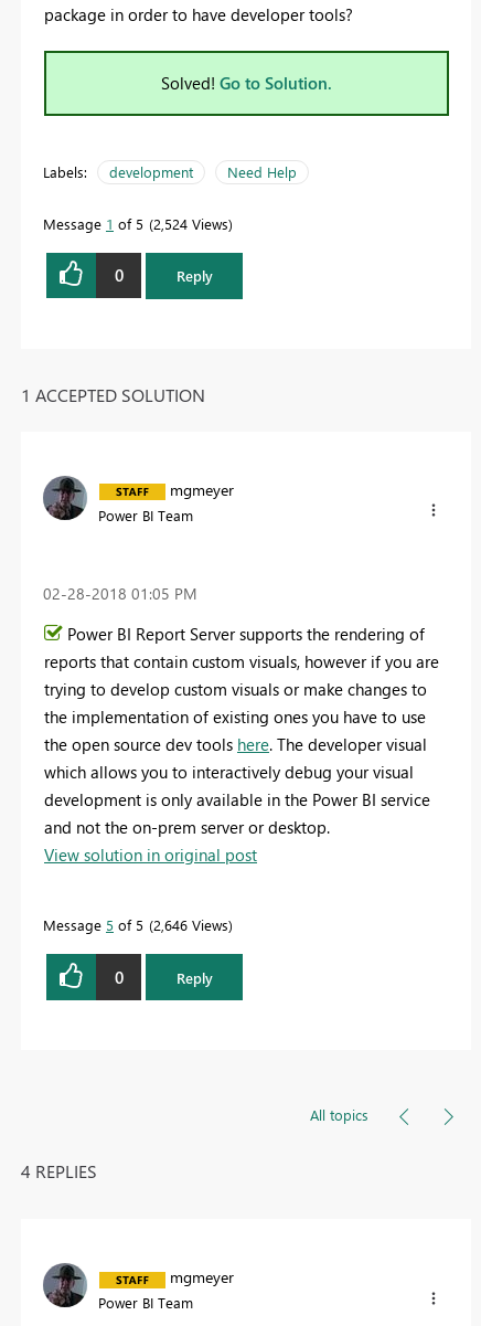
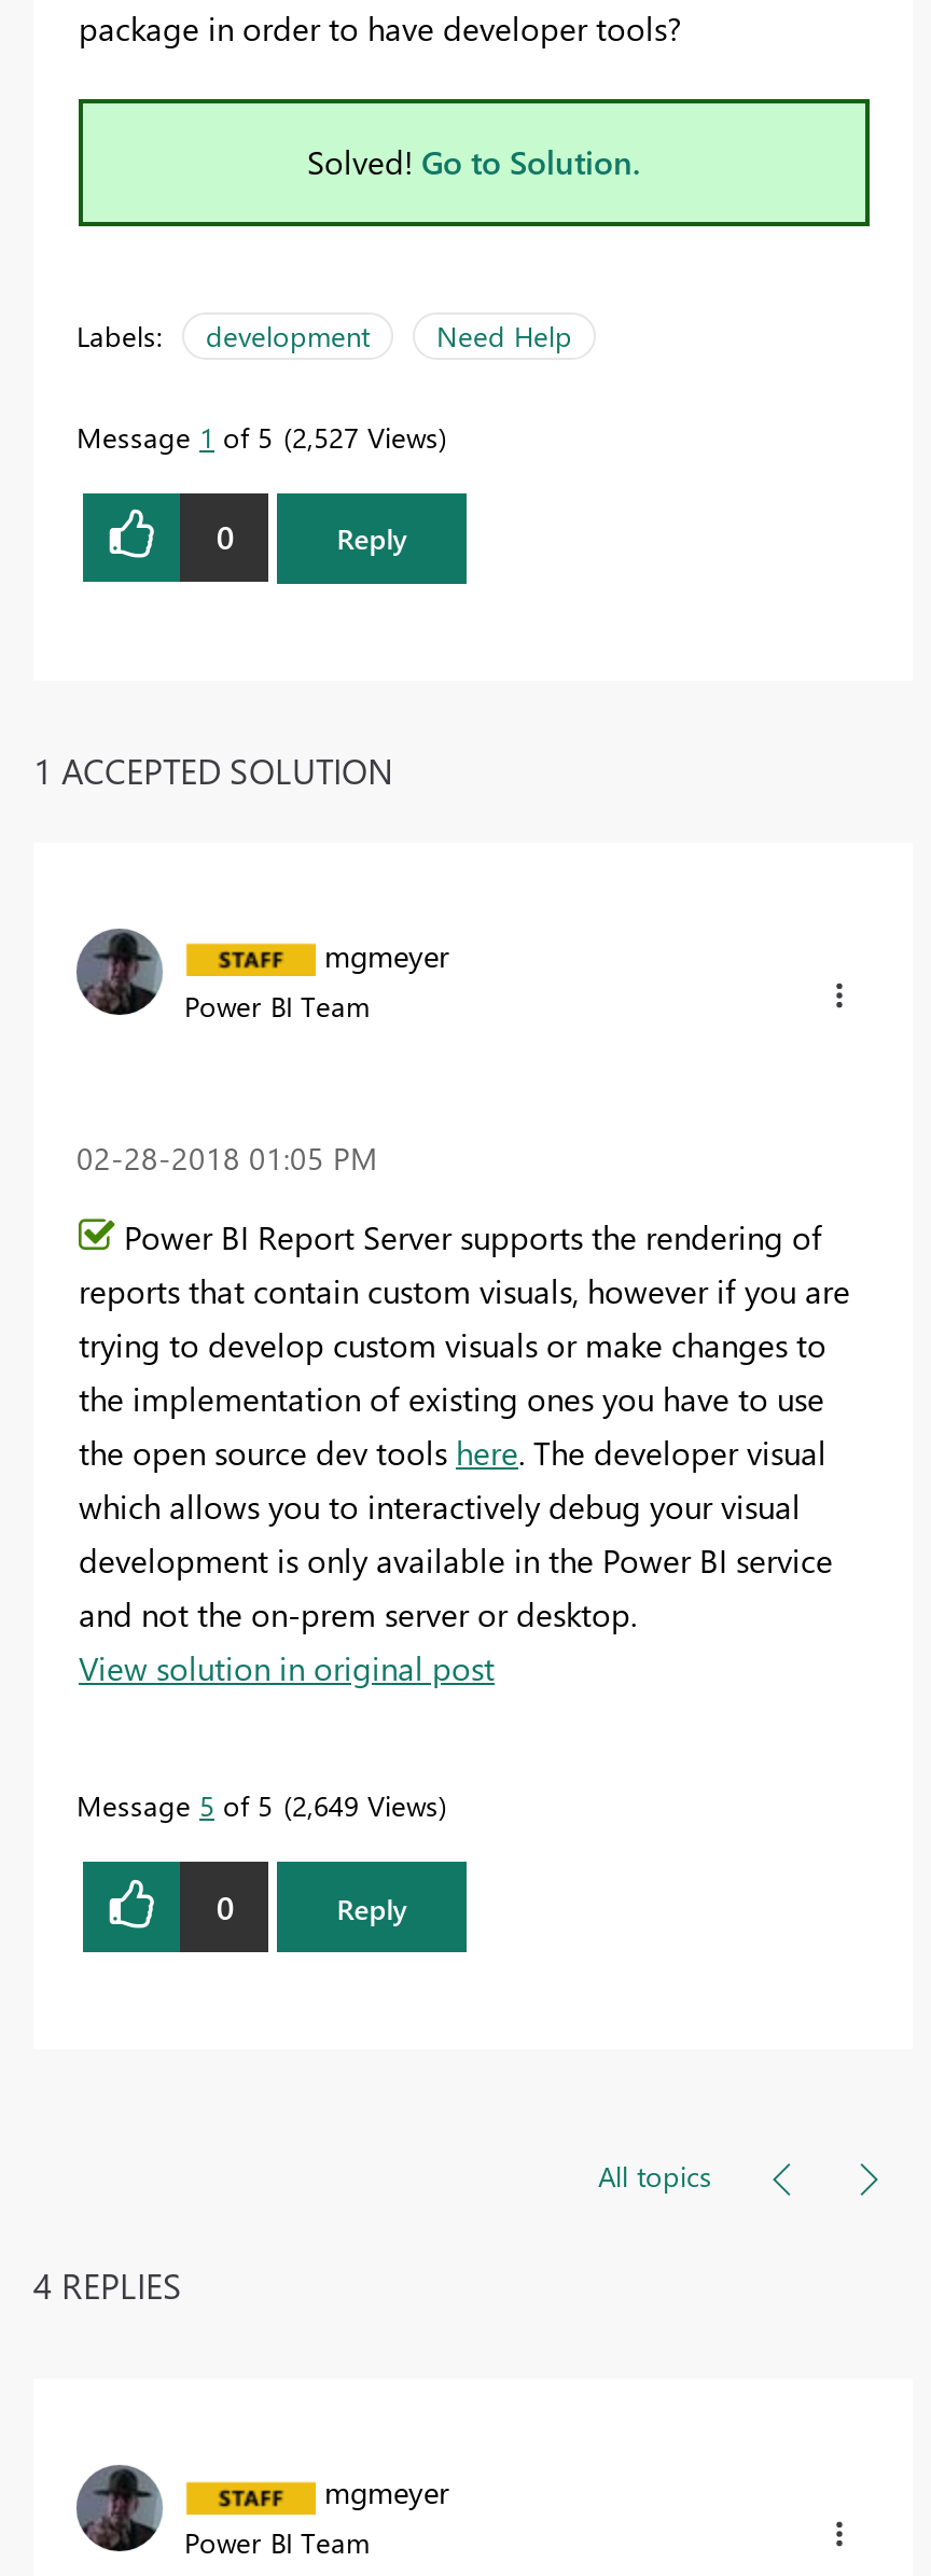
- Message 1 of 5 2,524 Views
+ Message 1 of 5 2,527 Views

- Message 5 of 5 2,646 Views
+ Message 5 of 5 2,649 Views
